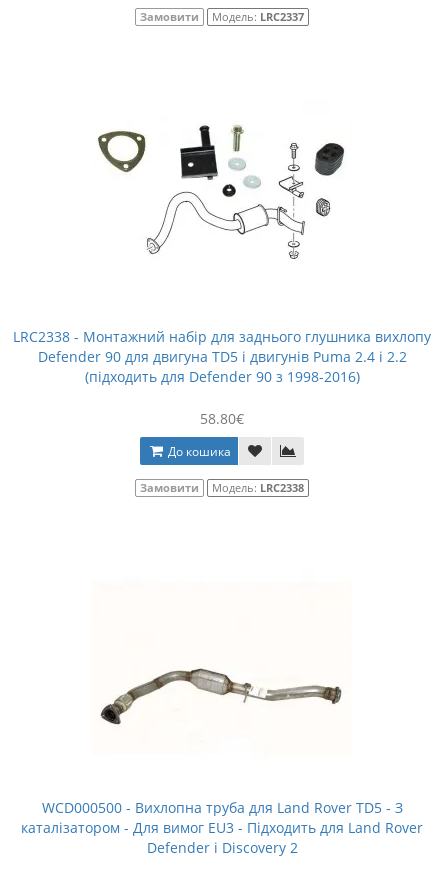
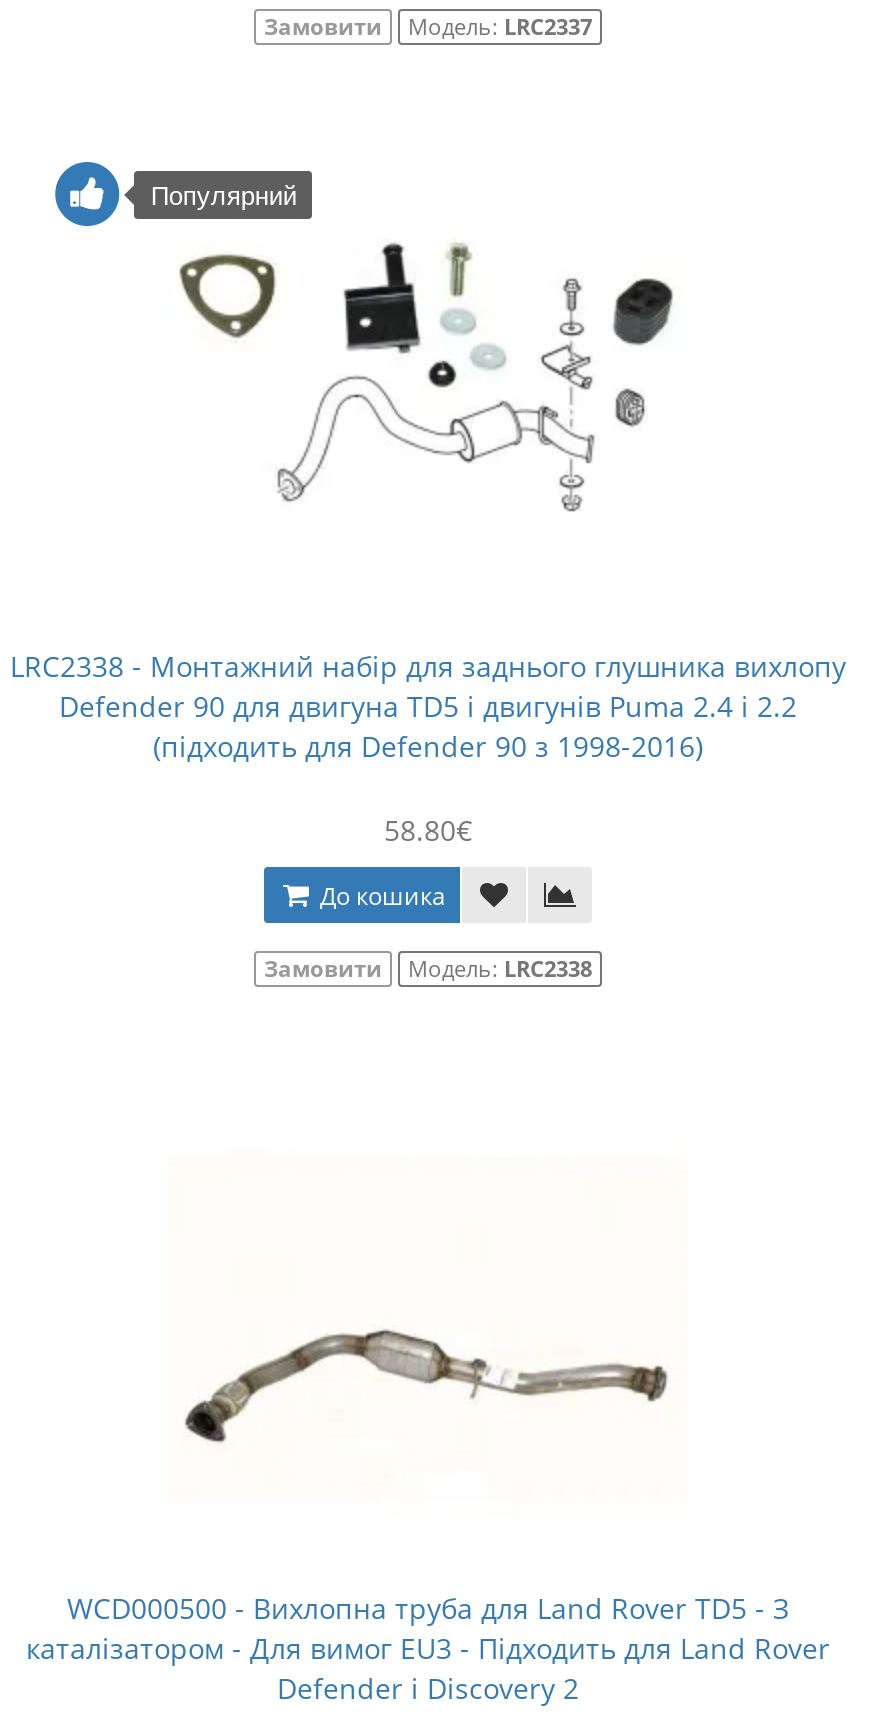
+ [image]
+ Популярний
